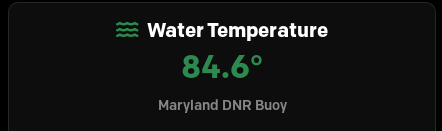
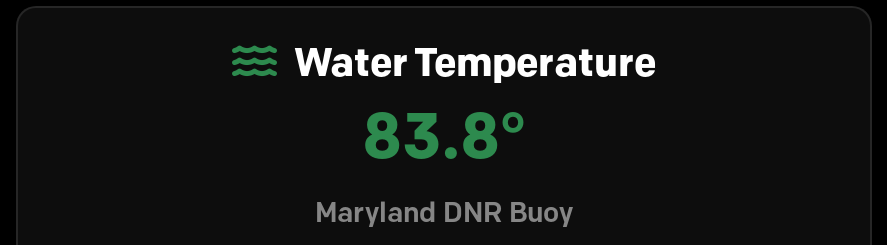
- 84.6°
+ 83.8°
